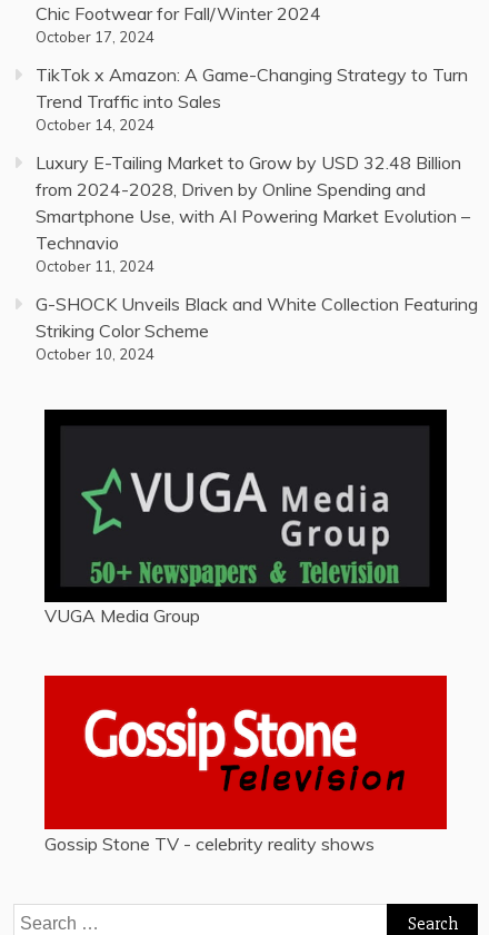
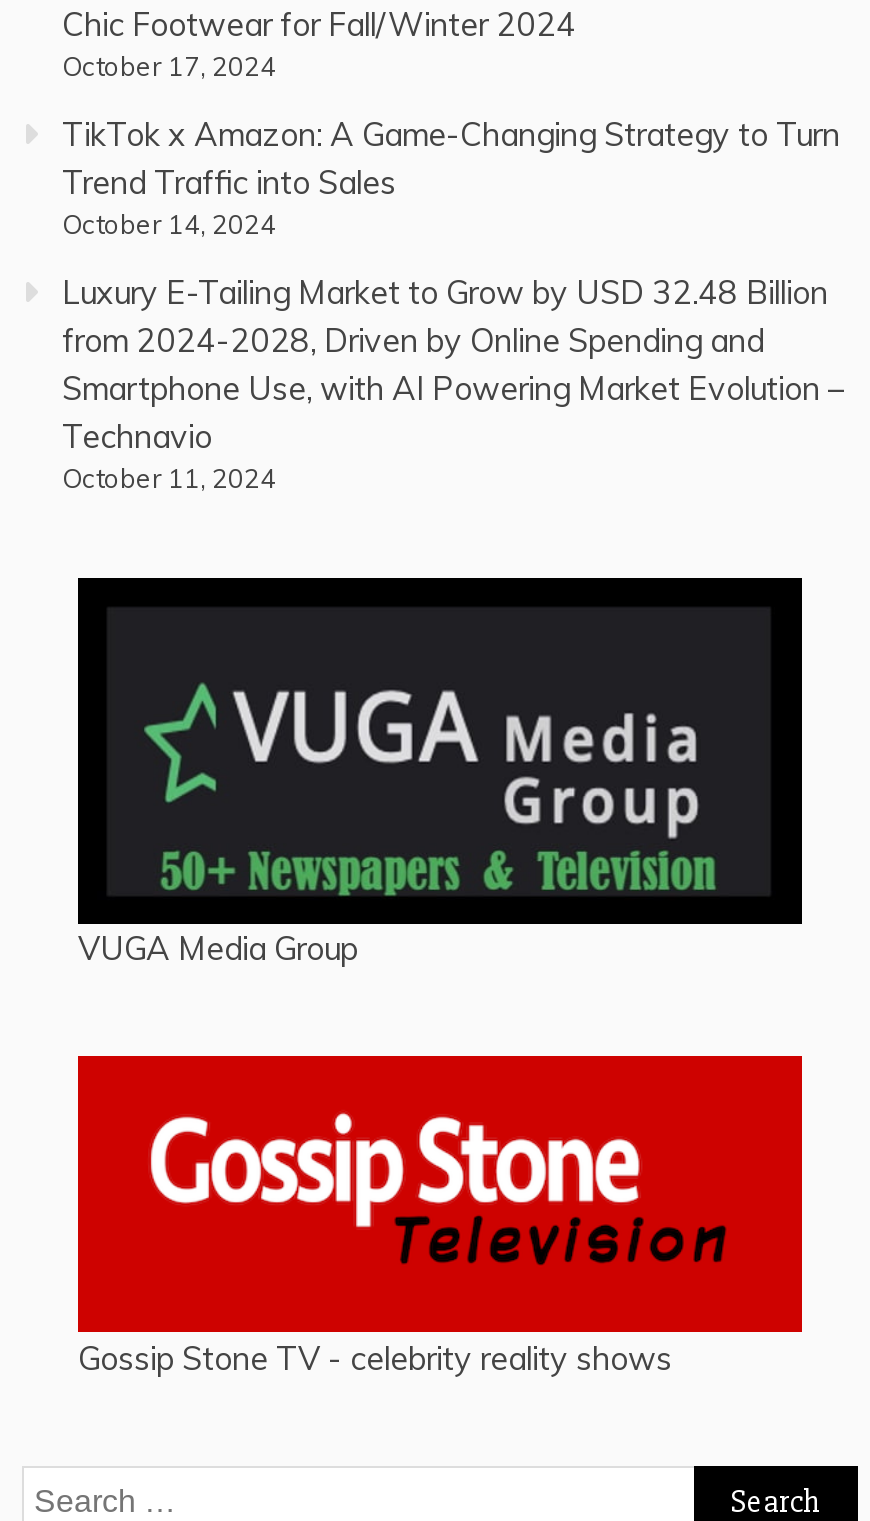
- G-SHOCK Unveils Black and White Collection Featuring
- Striking Color Scheme
- October 10, 2024
